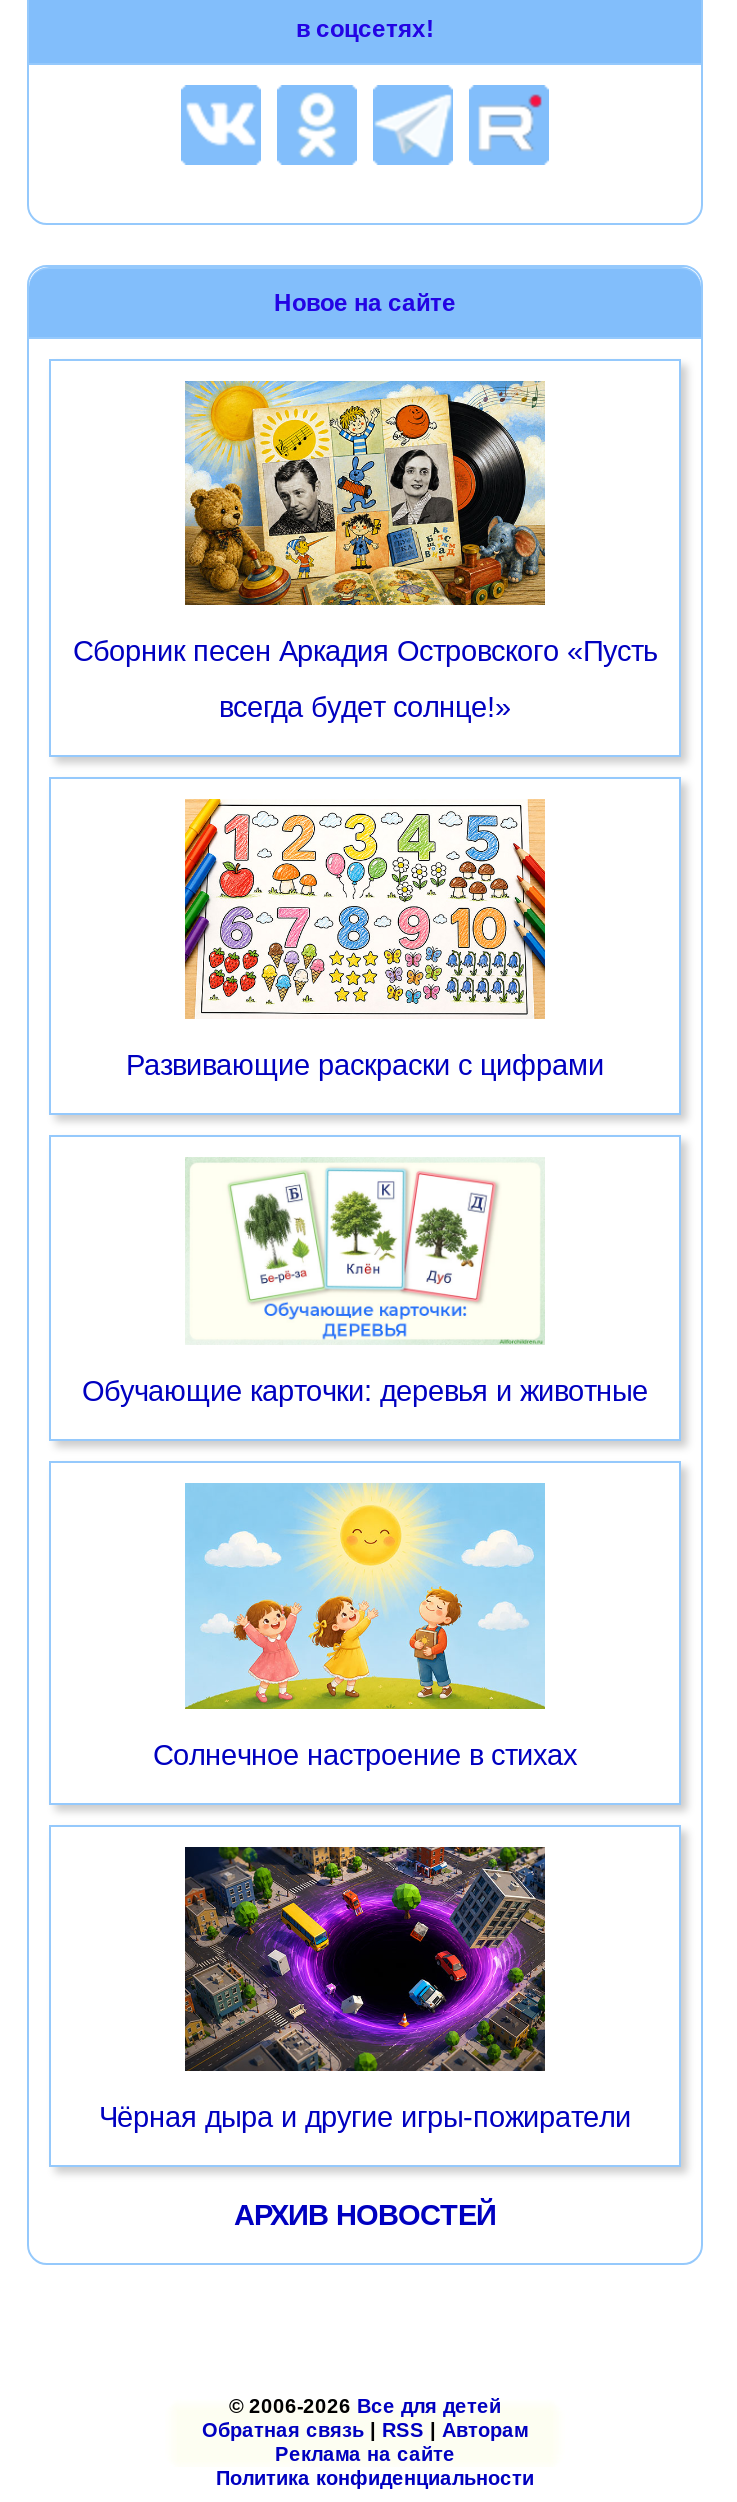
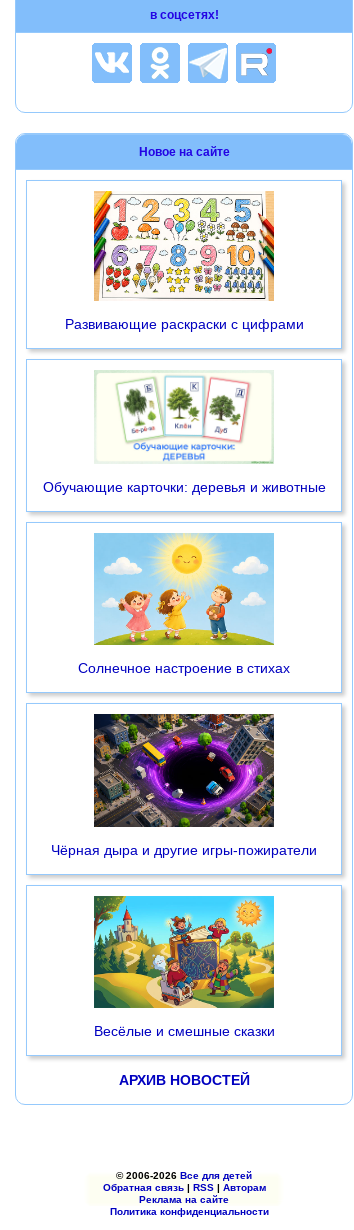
- [image]
- Сборник песен Аркадия Островского «Пусть
- всегда будет солнце!»

moved up: [image] | Развивающие раскраски с цифрами | Обучающие карточки: деревья и животные | Солнечное настроение в стихах | Чёрная дыра и другие игры-пожиратели

+ [image]
+ Весёлые и смешные сказки
